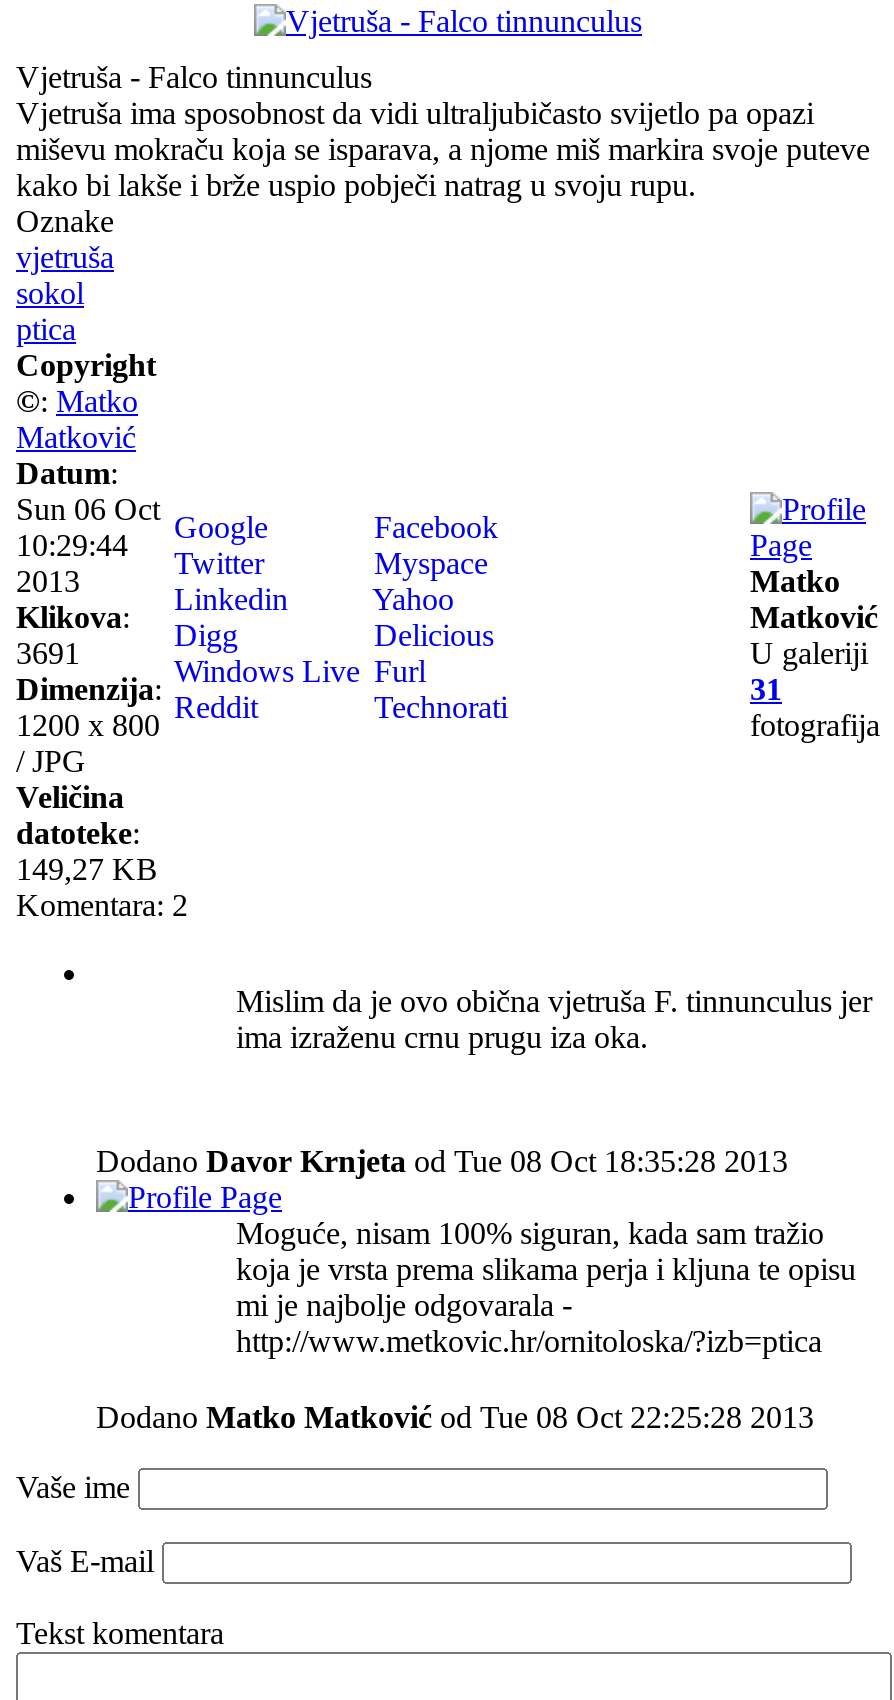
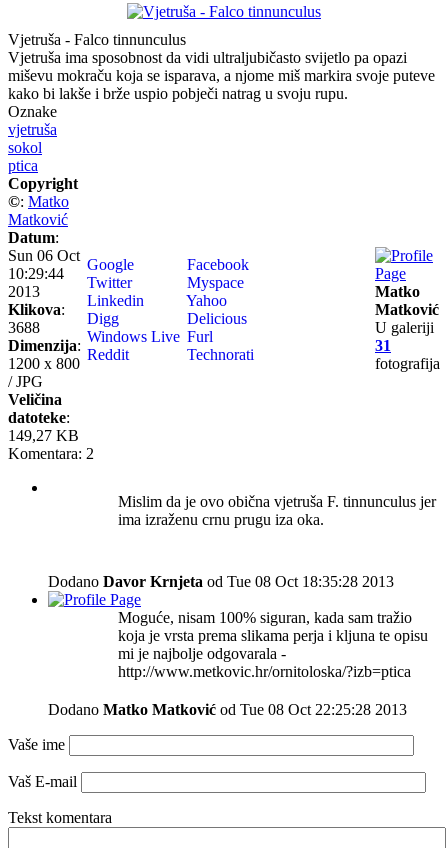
- 3691
+ 3688
